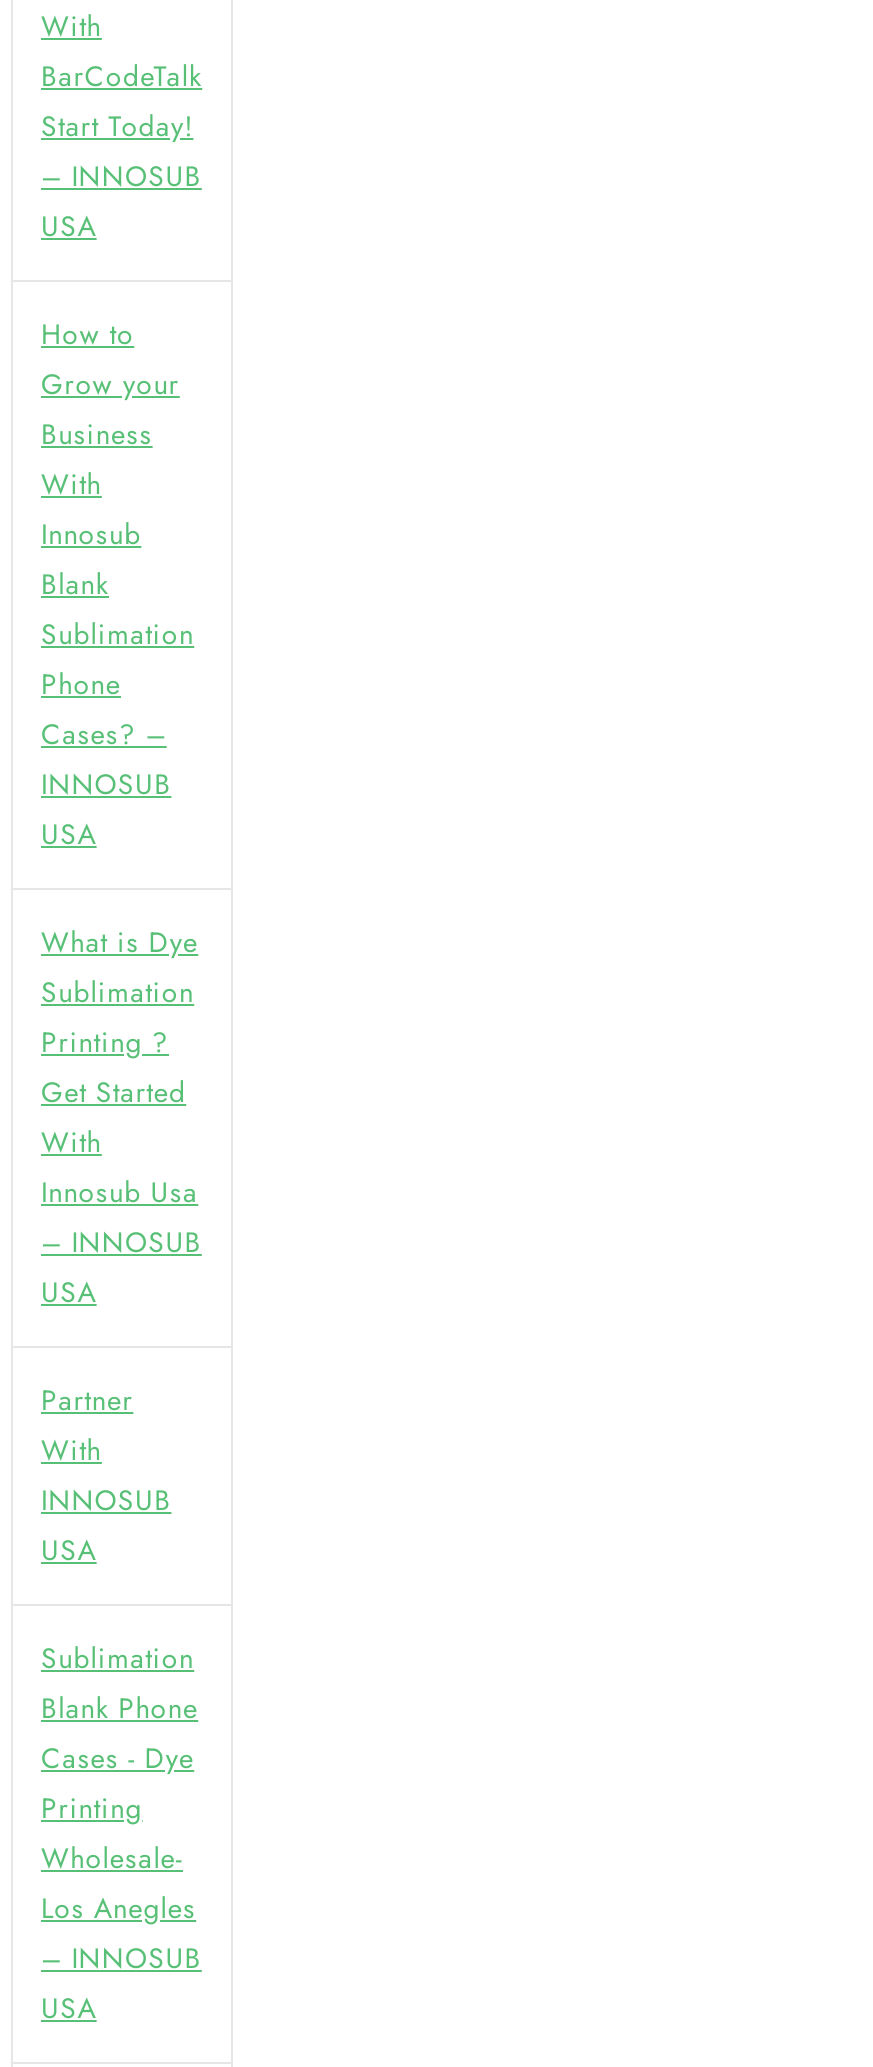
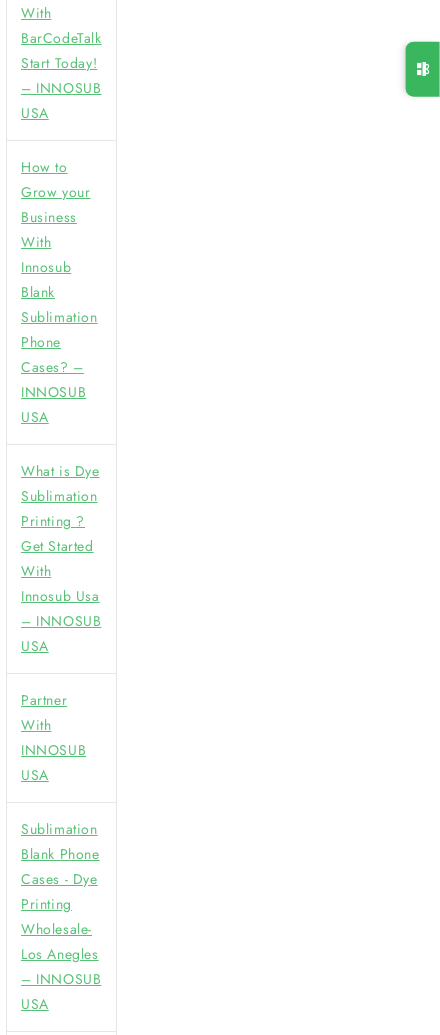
+ [image]
